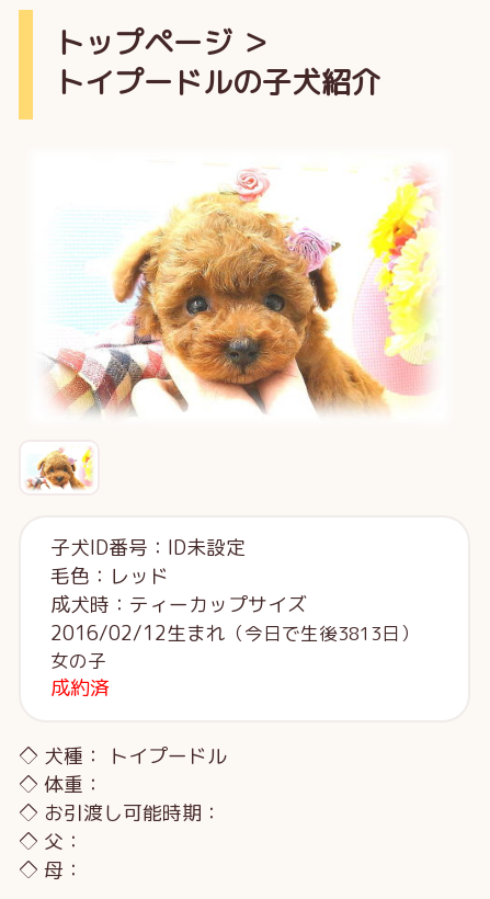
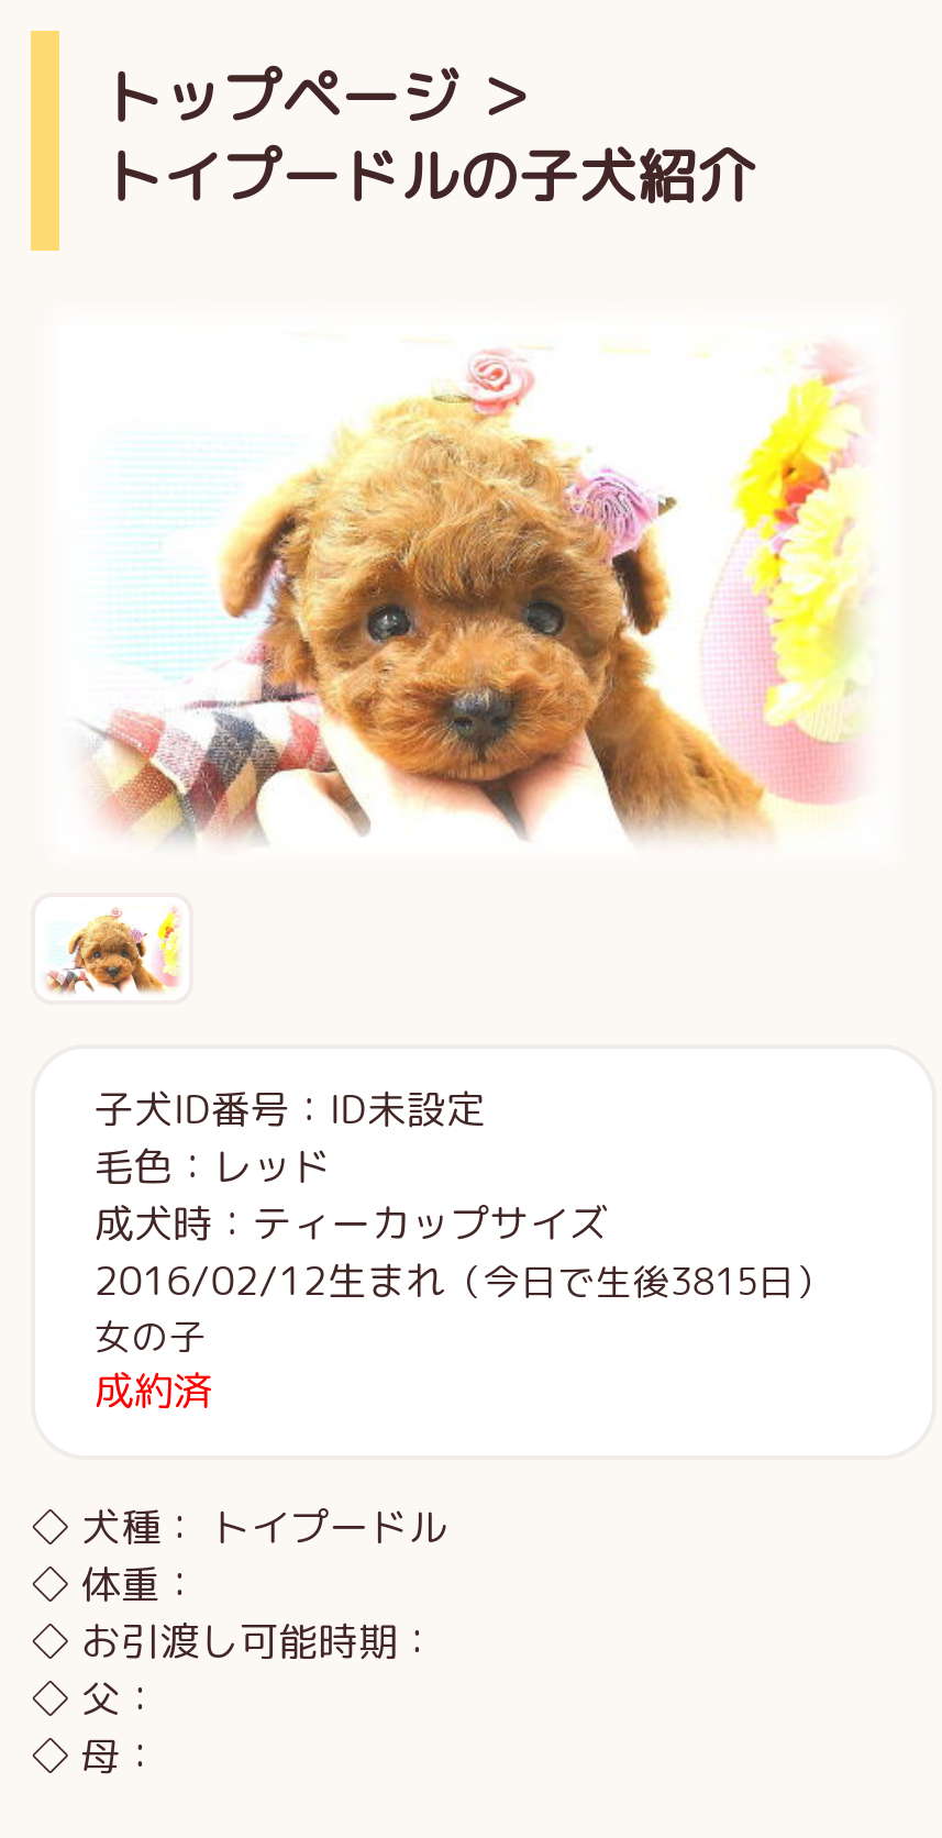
- 2016/02/12生まれ（今日で生後3813日）
+ 2016/02/12生まれ（今日で生後3815日）
